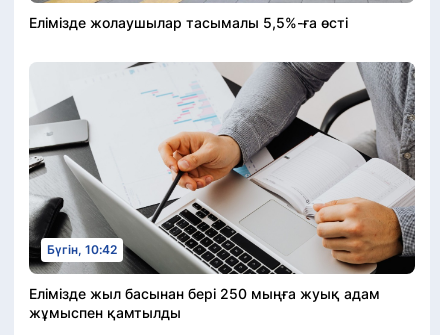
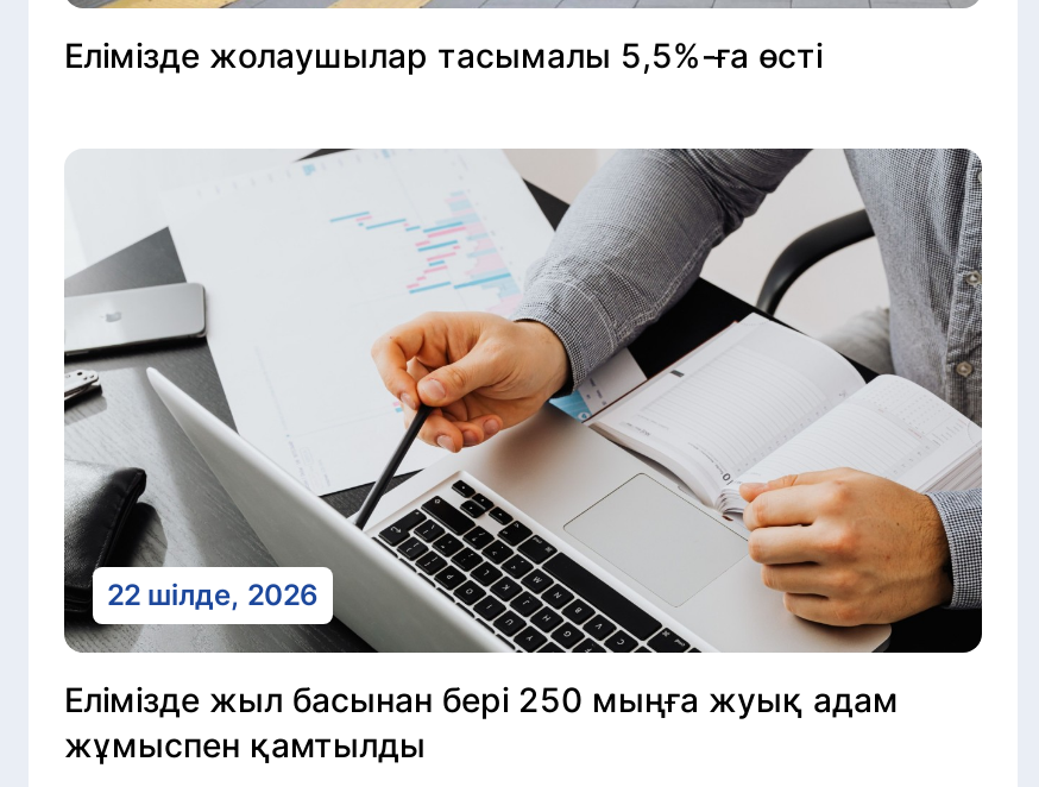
- Бүгін, 10:42
+ 22 шілде, 2026
